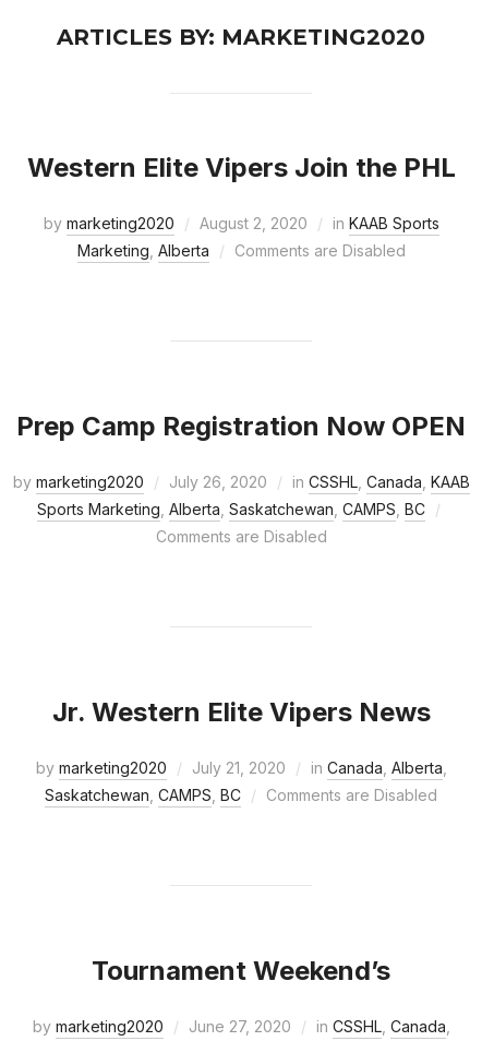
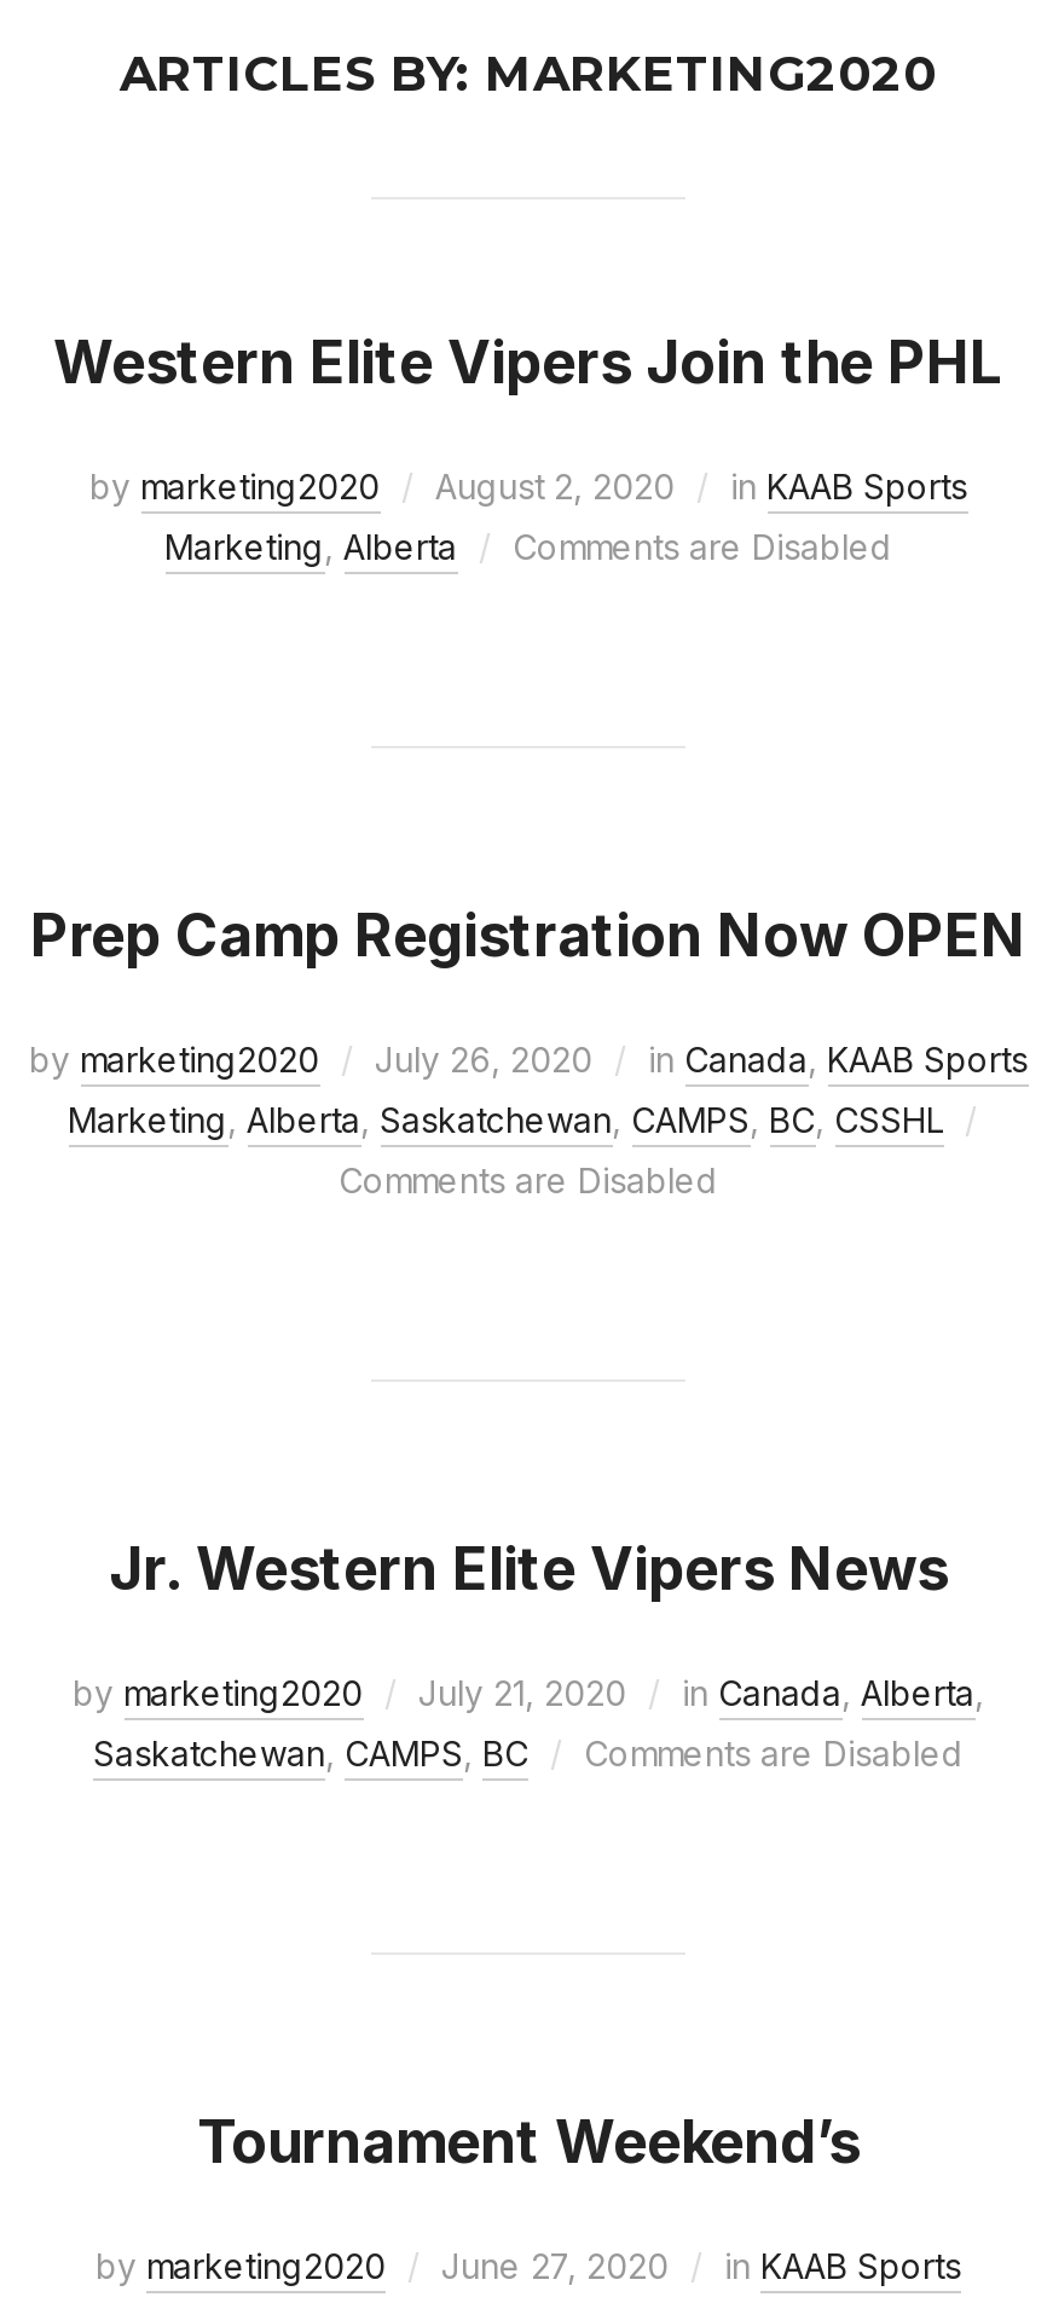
- in CSSHL, Canada, KAAB
+ in Canada, KAAB Sports

- Sports Marketing, Alberta, Saskatchewan, CAMPS, BC
+ Marketing, Alberta, Saskatchewan, CAMPS, BC, CSSHL

- in CSSHL, Canada,
+ in KAAB Sports
